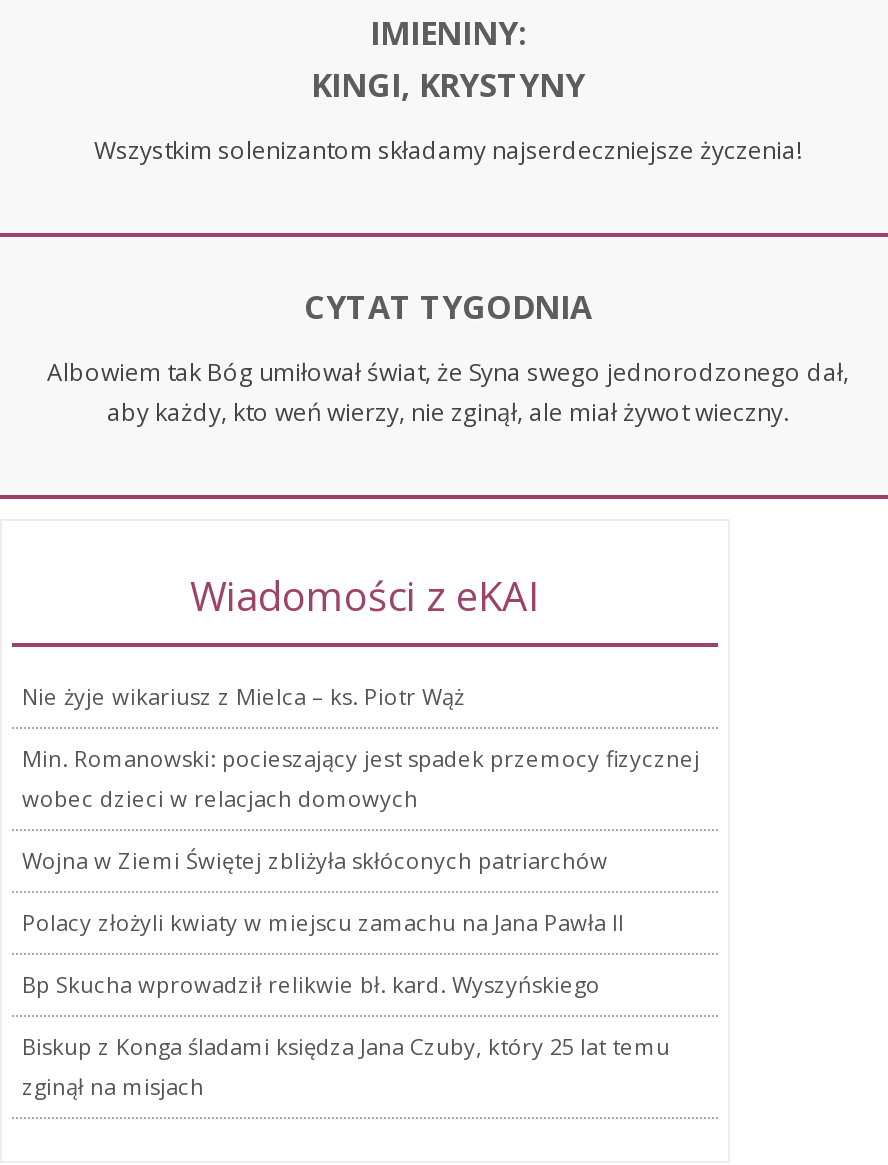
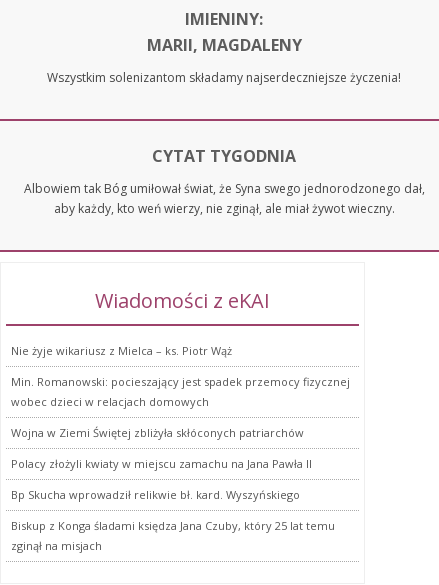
- KINGI, KRYSTYNY
+ MARII, MAGDALENY
